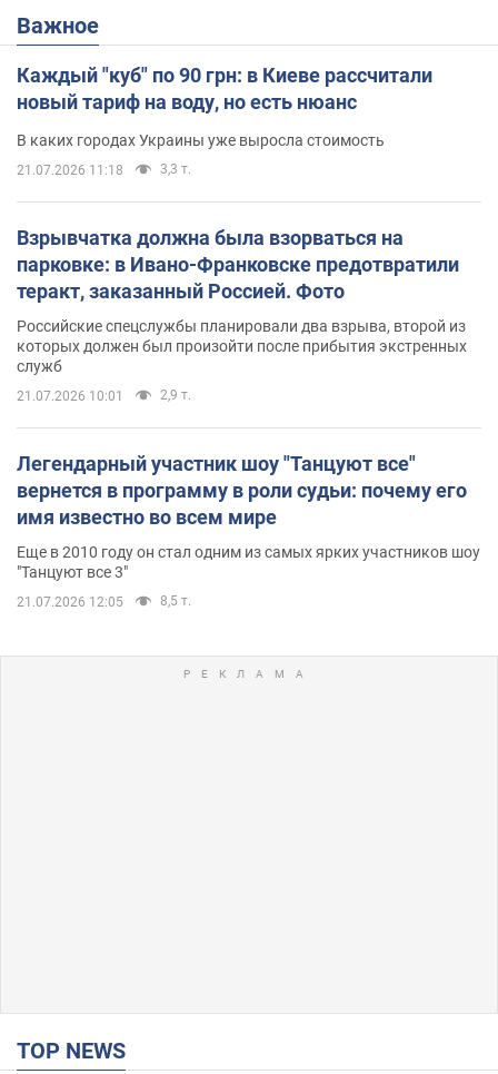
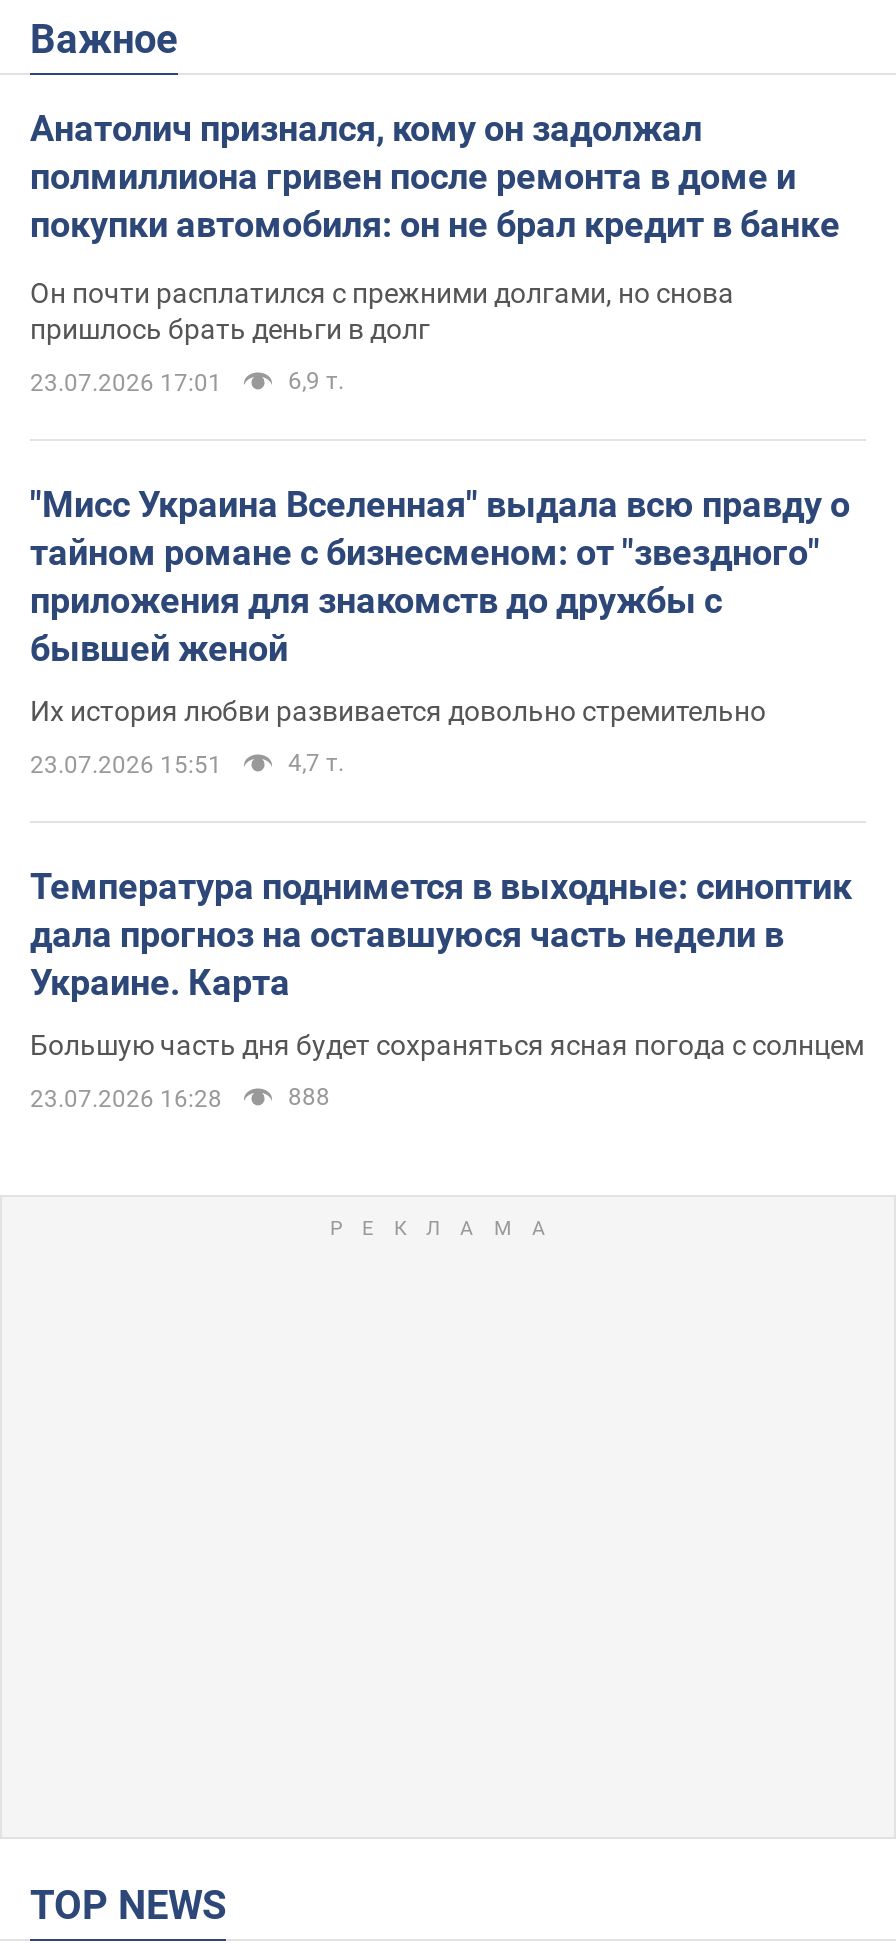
- Каждый "куб" по 90 грн: в Киеве рассчитали
- новый тариф на воду, но есть нюанс
+ Анатолич признался, кому он задолжал
+ полмиллиона гривен после ремонта в доме и
+ покупки автомобиля: он не брал кредит в банке

- В каких городах Украины уже выросла стоимость
+ Он почти расплатился с прежними долгами, но снова
+ пришлось брать деньги в долг

- 21.07.2026 11:18
- 3,3 т.
+ 23.07.2026 17:01
+ 6,9 т.

- Взрывчатка должна была взорваться на
- парковке: в Ивано-Франковске предотвратили
- теракт, заказанный Россией. Фото
+ "Мисс Украина Вселенная" выдала всю правду о
+ тайном романе с бизнесменом: от "звездного"
+ приложения для знакомств до дружбы с
+ бывшей женой

- Российские спецслужбы планировали два взрыва, второй из
- которых должен был произойти после прибытия экстренных
- служб
+ Их история любви развивается довольно стремительно

- 21.07.2026 10:01
- 2,9 т.
+ 23.07.2026 15:51
+ 4,7 т.

- Легендарный участник шоу "Танцуют все"
- вернется в программу в роли судьи: почему его
- имя известно во всем мире
+ Температура поднимется в выходные: синоптик
+ дала прогноз на оставшуюся часть недели в
+ Украине. Карта

- Еще в 2010 году он стал одним из самых ярких участников шоу
- "Танцуют все 3"
+ Большую часть дня будет сохраняться ясная погода с солнцем

- 21.07.2026 12:05
- 8,5 т.
+ 23.07.2026 16:28
+ 888
